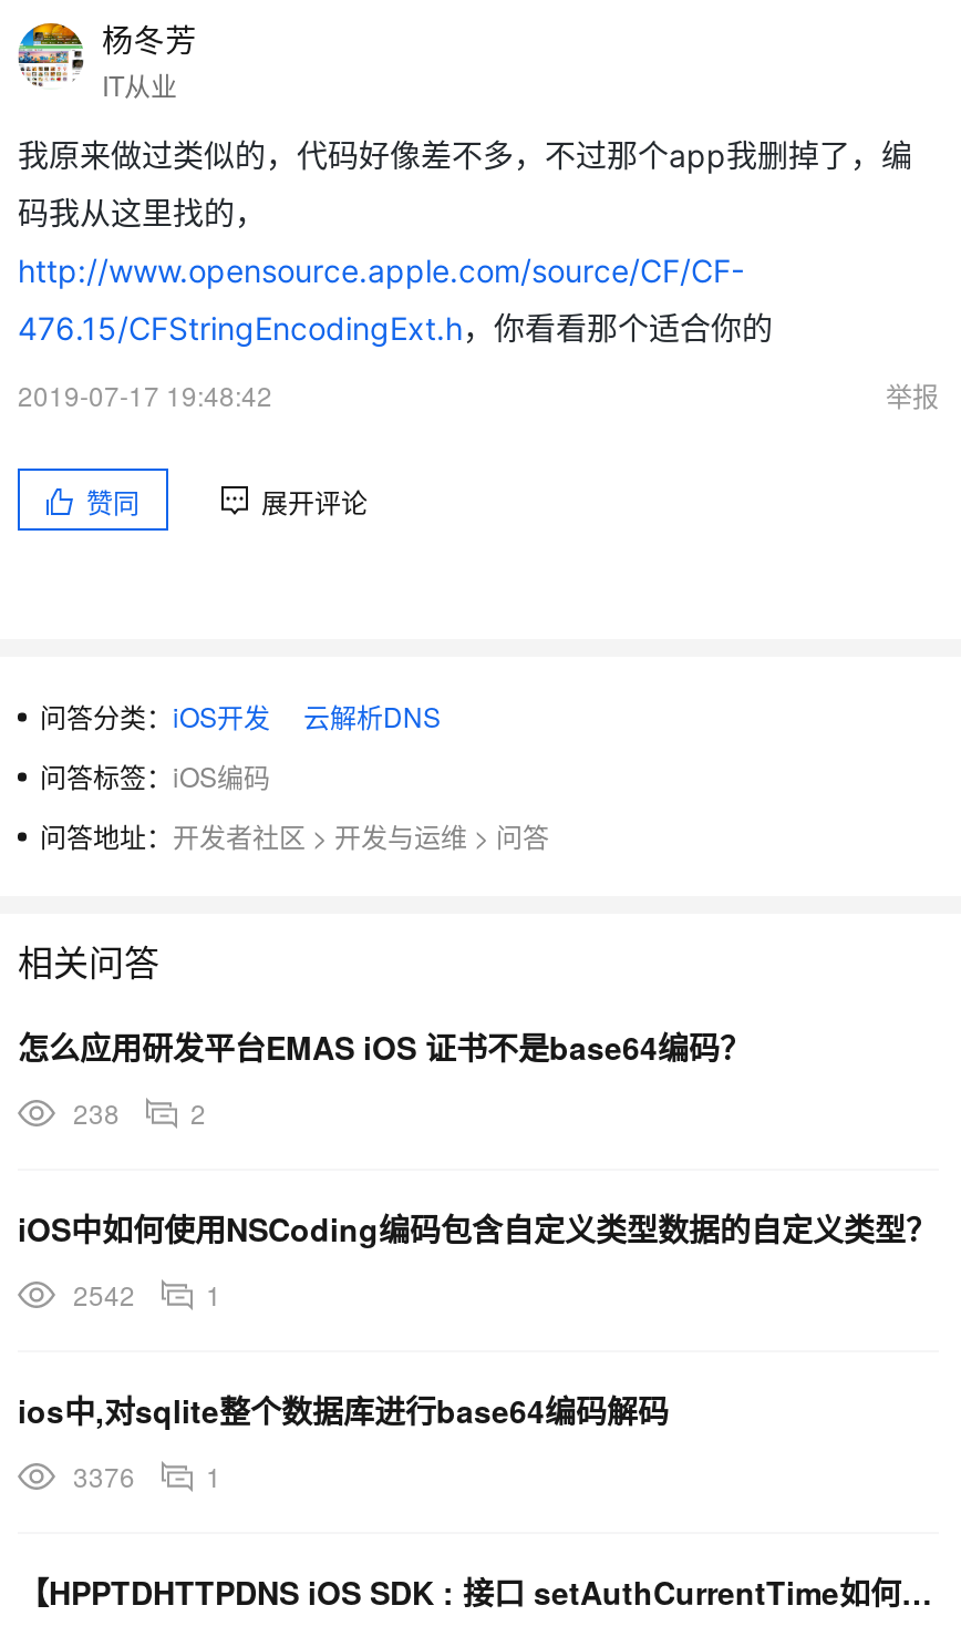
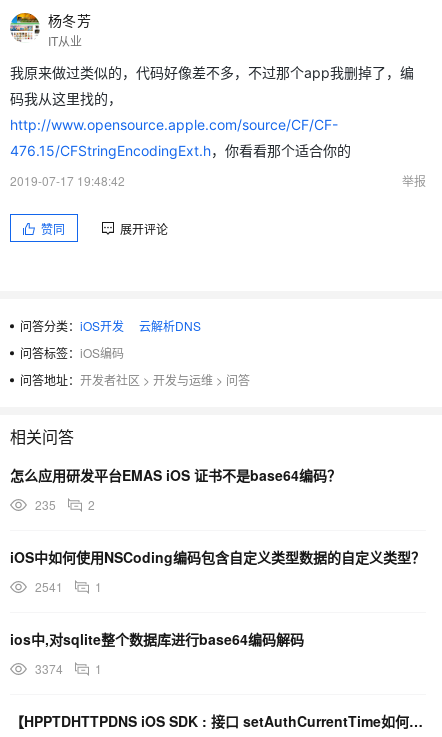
- 238 2
+ 235 2

- 2542 1
+ 2541 1

- 3376 1
+ 3374 1
